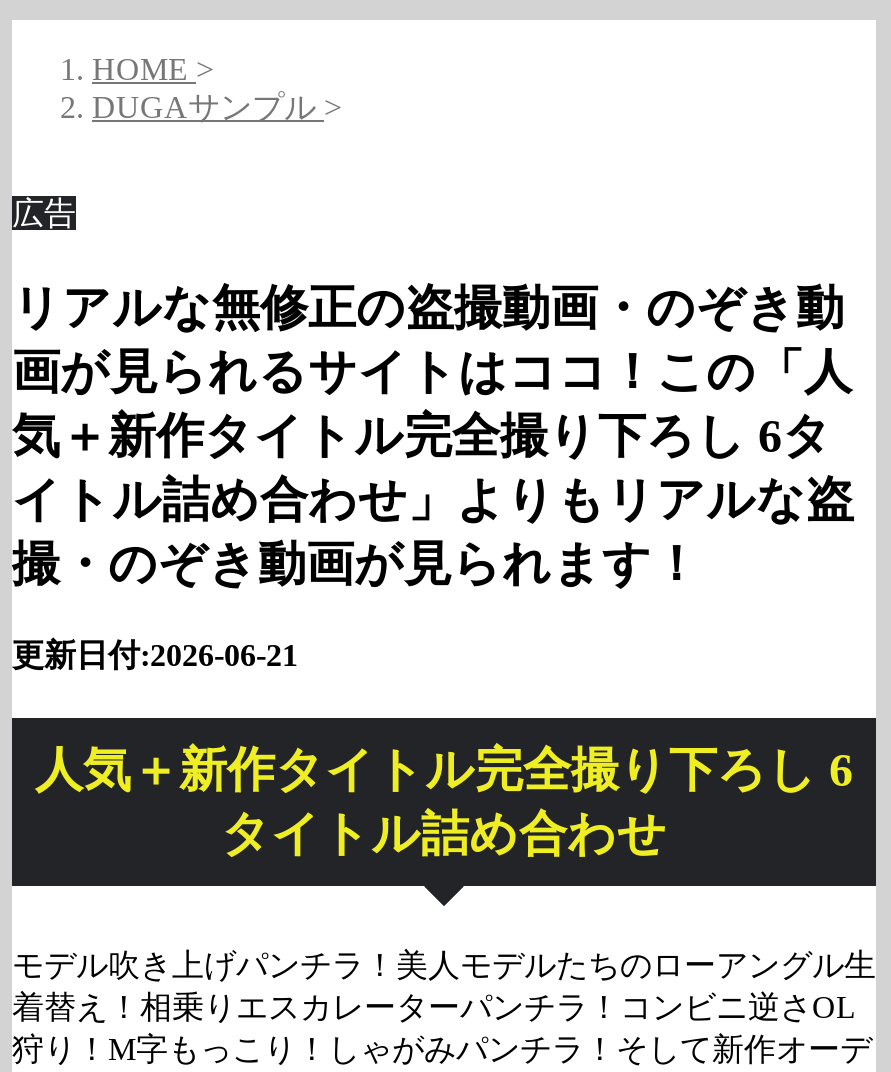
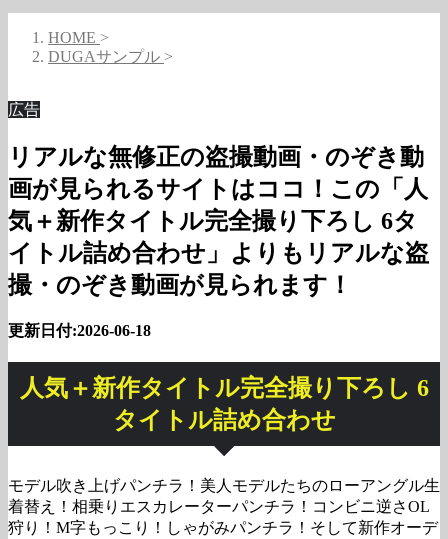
- 更新日付:2026-06-21
+ 更新日付:2026-06-18
